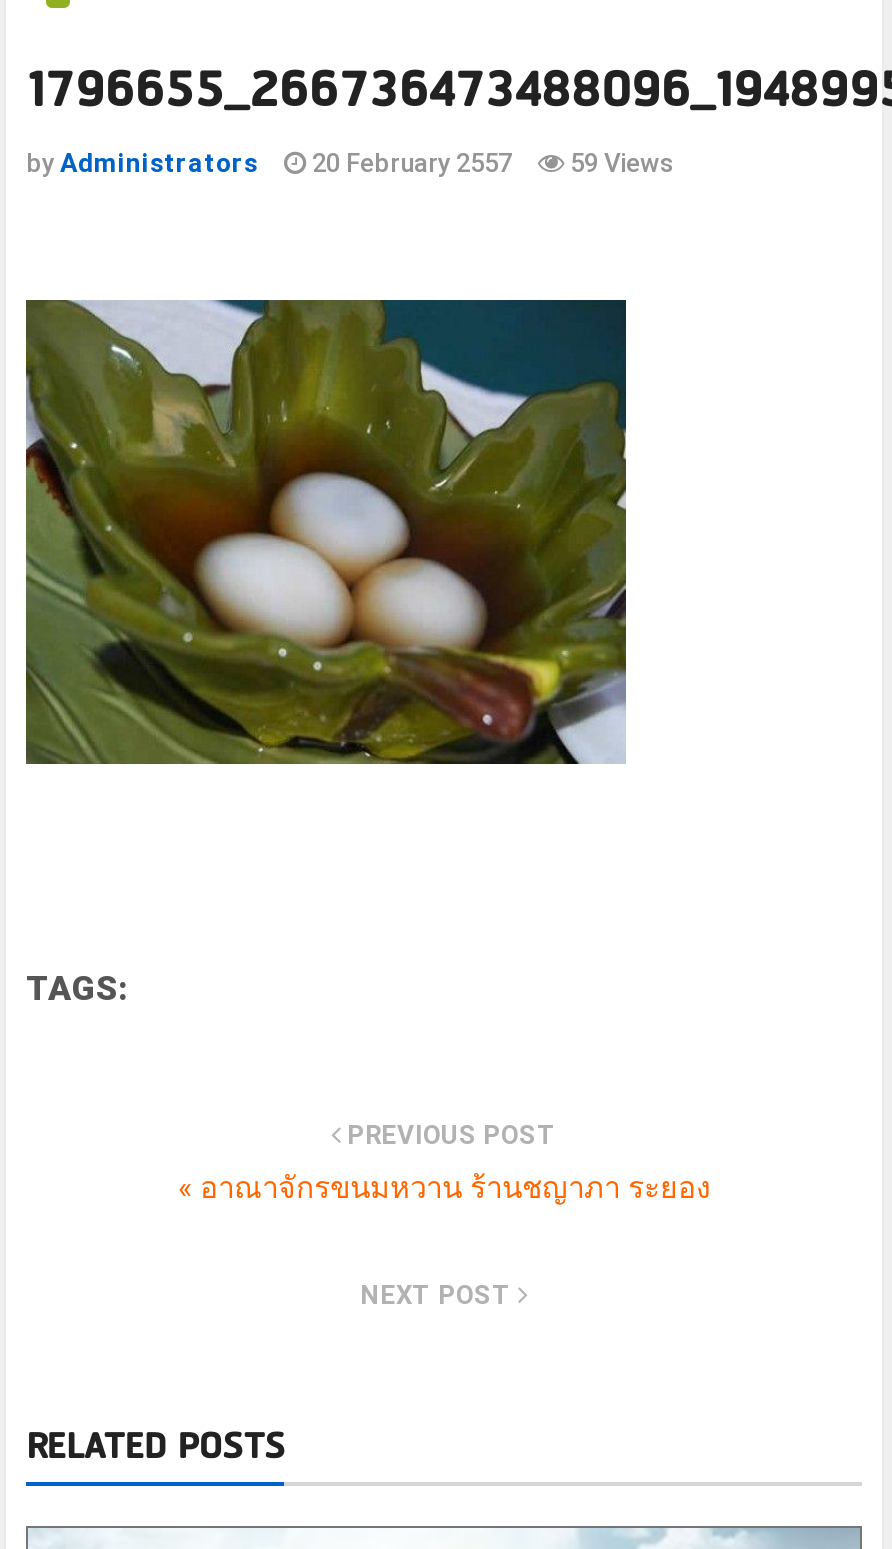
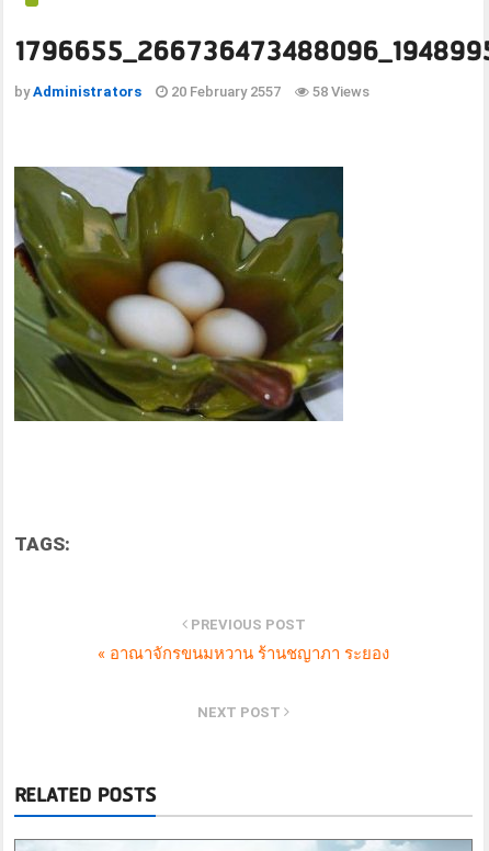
- by Administrators 20 February 2557 59 Views
+ by Administrators 20 February 2557 58 Views
